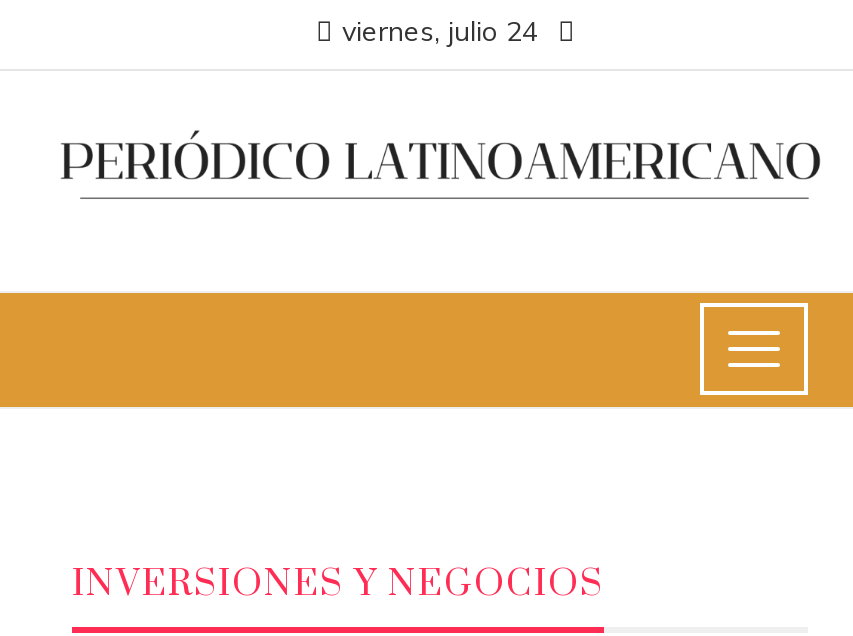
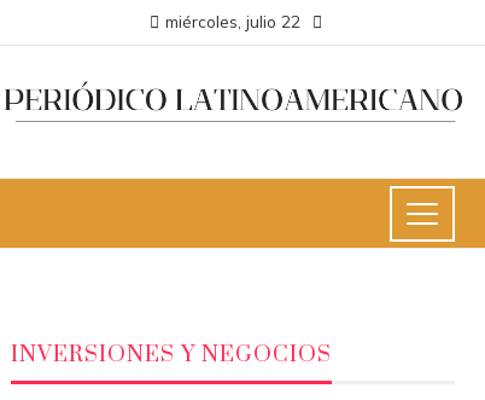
- viernes, julio 24
+ miércoles, julio 22
